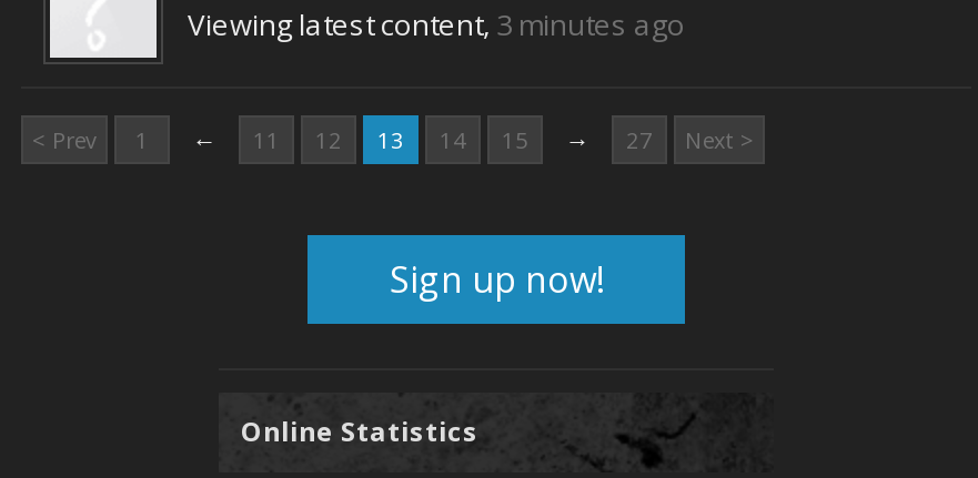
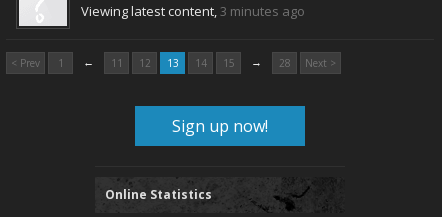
- 27
+ 28
